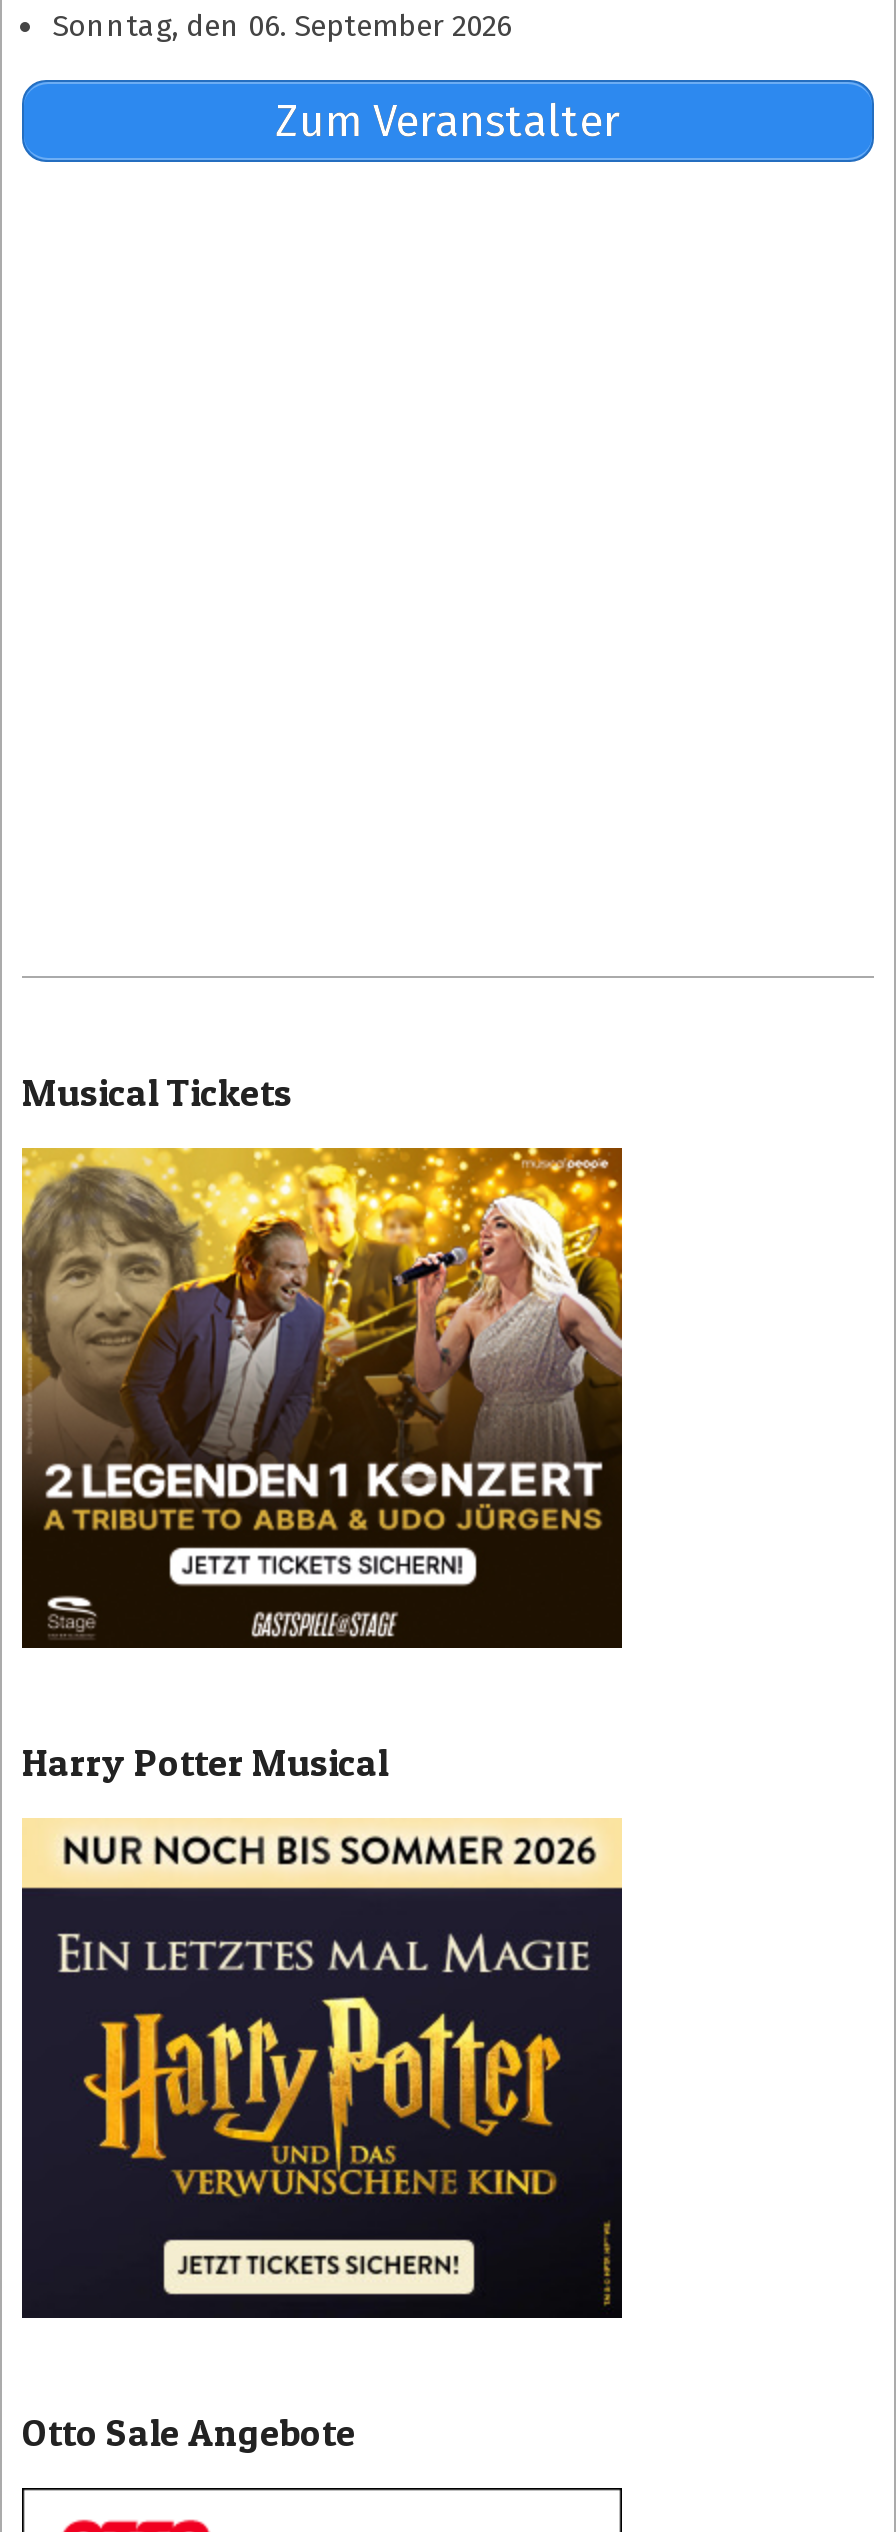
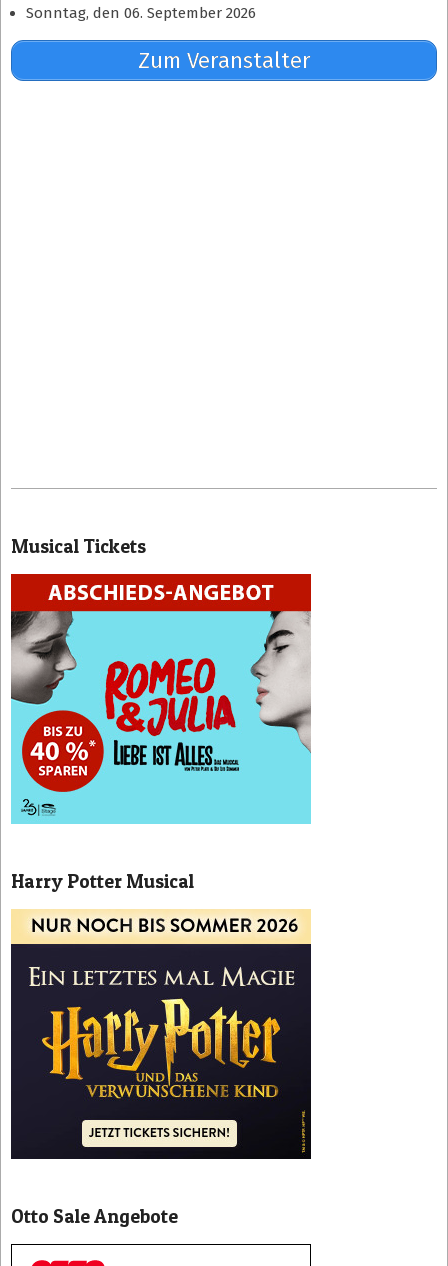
- [image]
+ [image]
